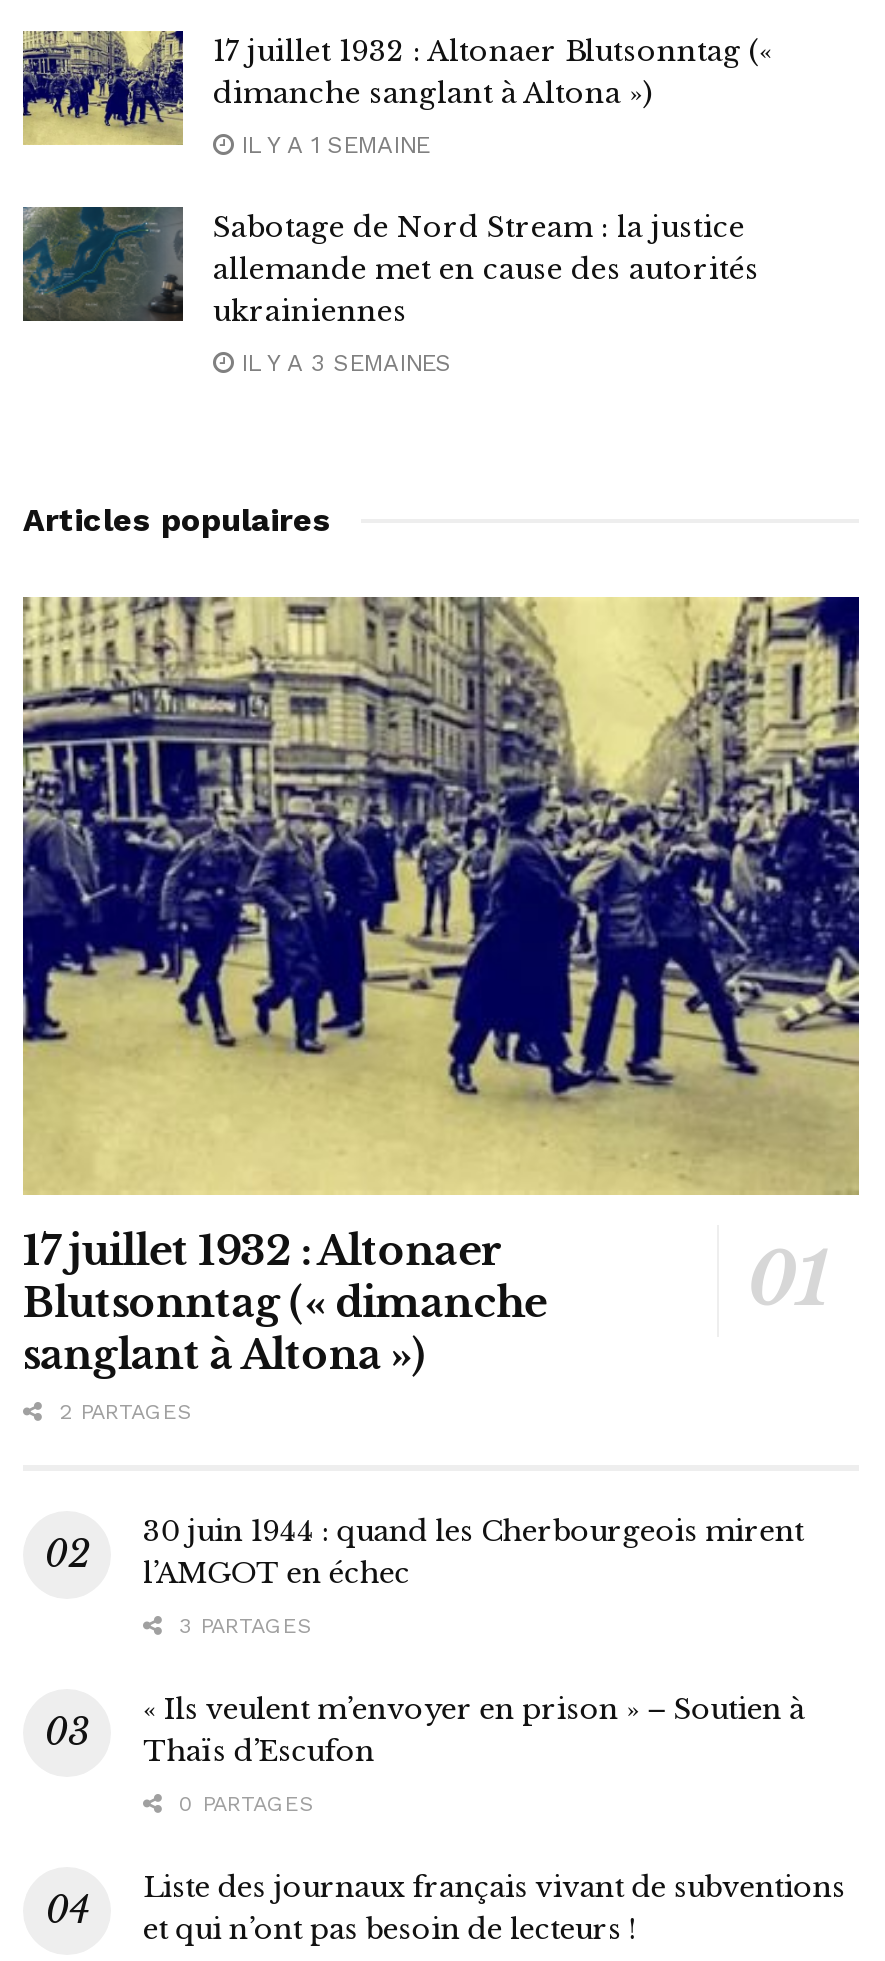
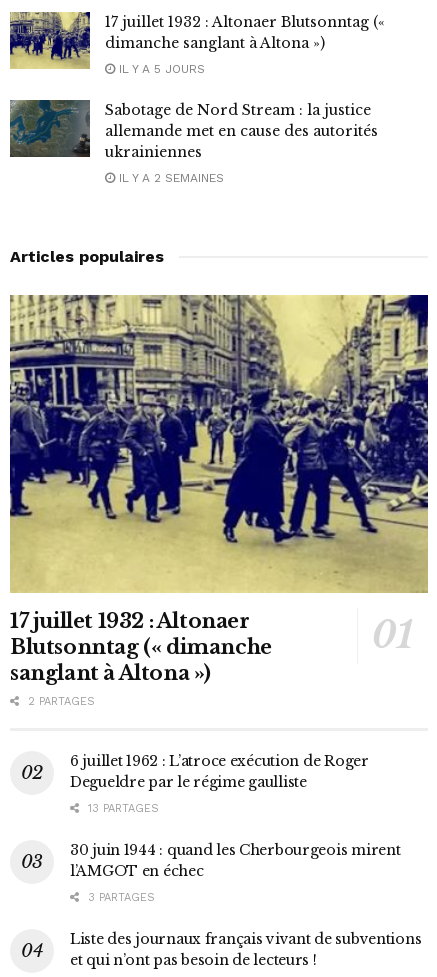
- IL Y A 1 SEMAINE
+ IL Y A 5 JOURS

- IL Y A 3 SEMAINES
+ IL Y A 2 SEMAINES

+ 6 juillet 1962 : L’atroce exécution de Roger
+ Degueldre par le régime gaulliste
+ 13 PARTAGES

moved down: 30 juin 1944 : quand les Cherbourgeois mirent | l’AMGOT en échec | 3 PARTAGES

- « Ils veulent m’envoyer en prison » – Soutien à
- Thaïs d’Escufon
- 0 PARTAGES
